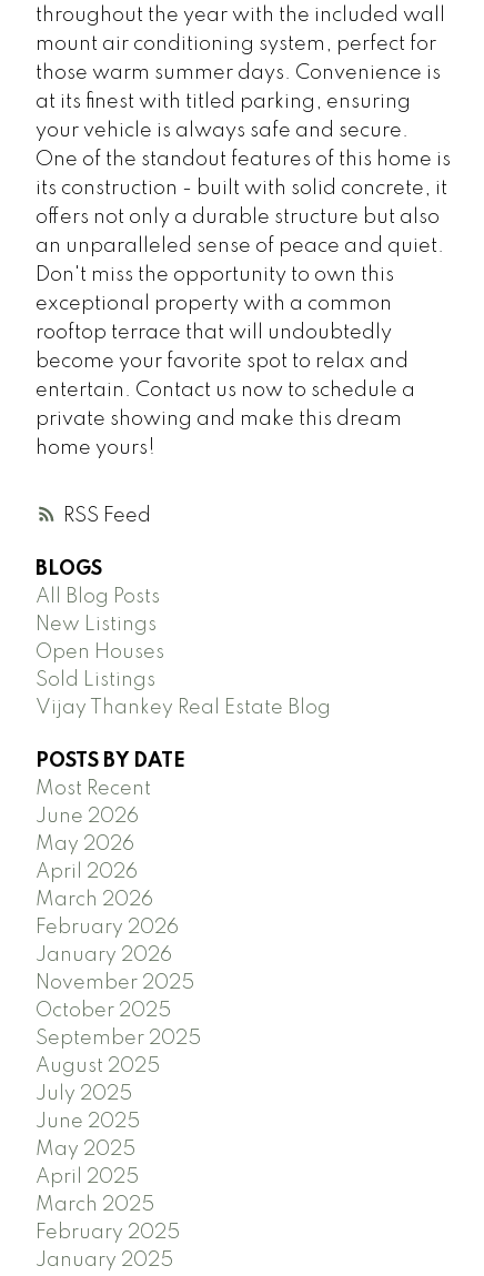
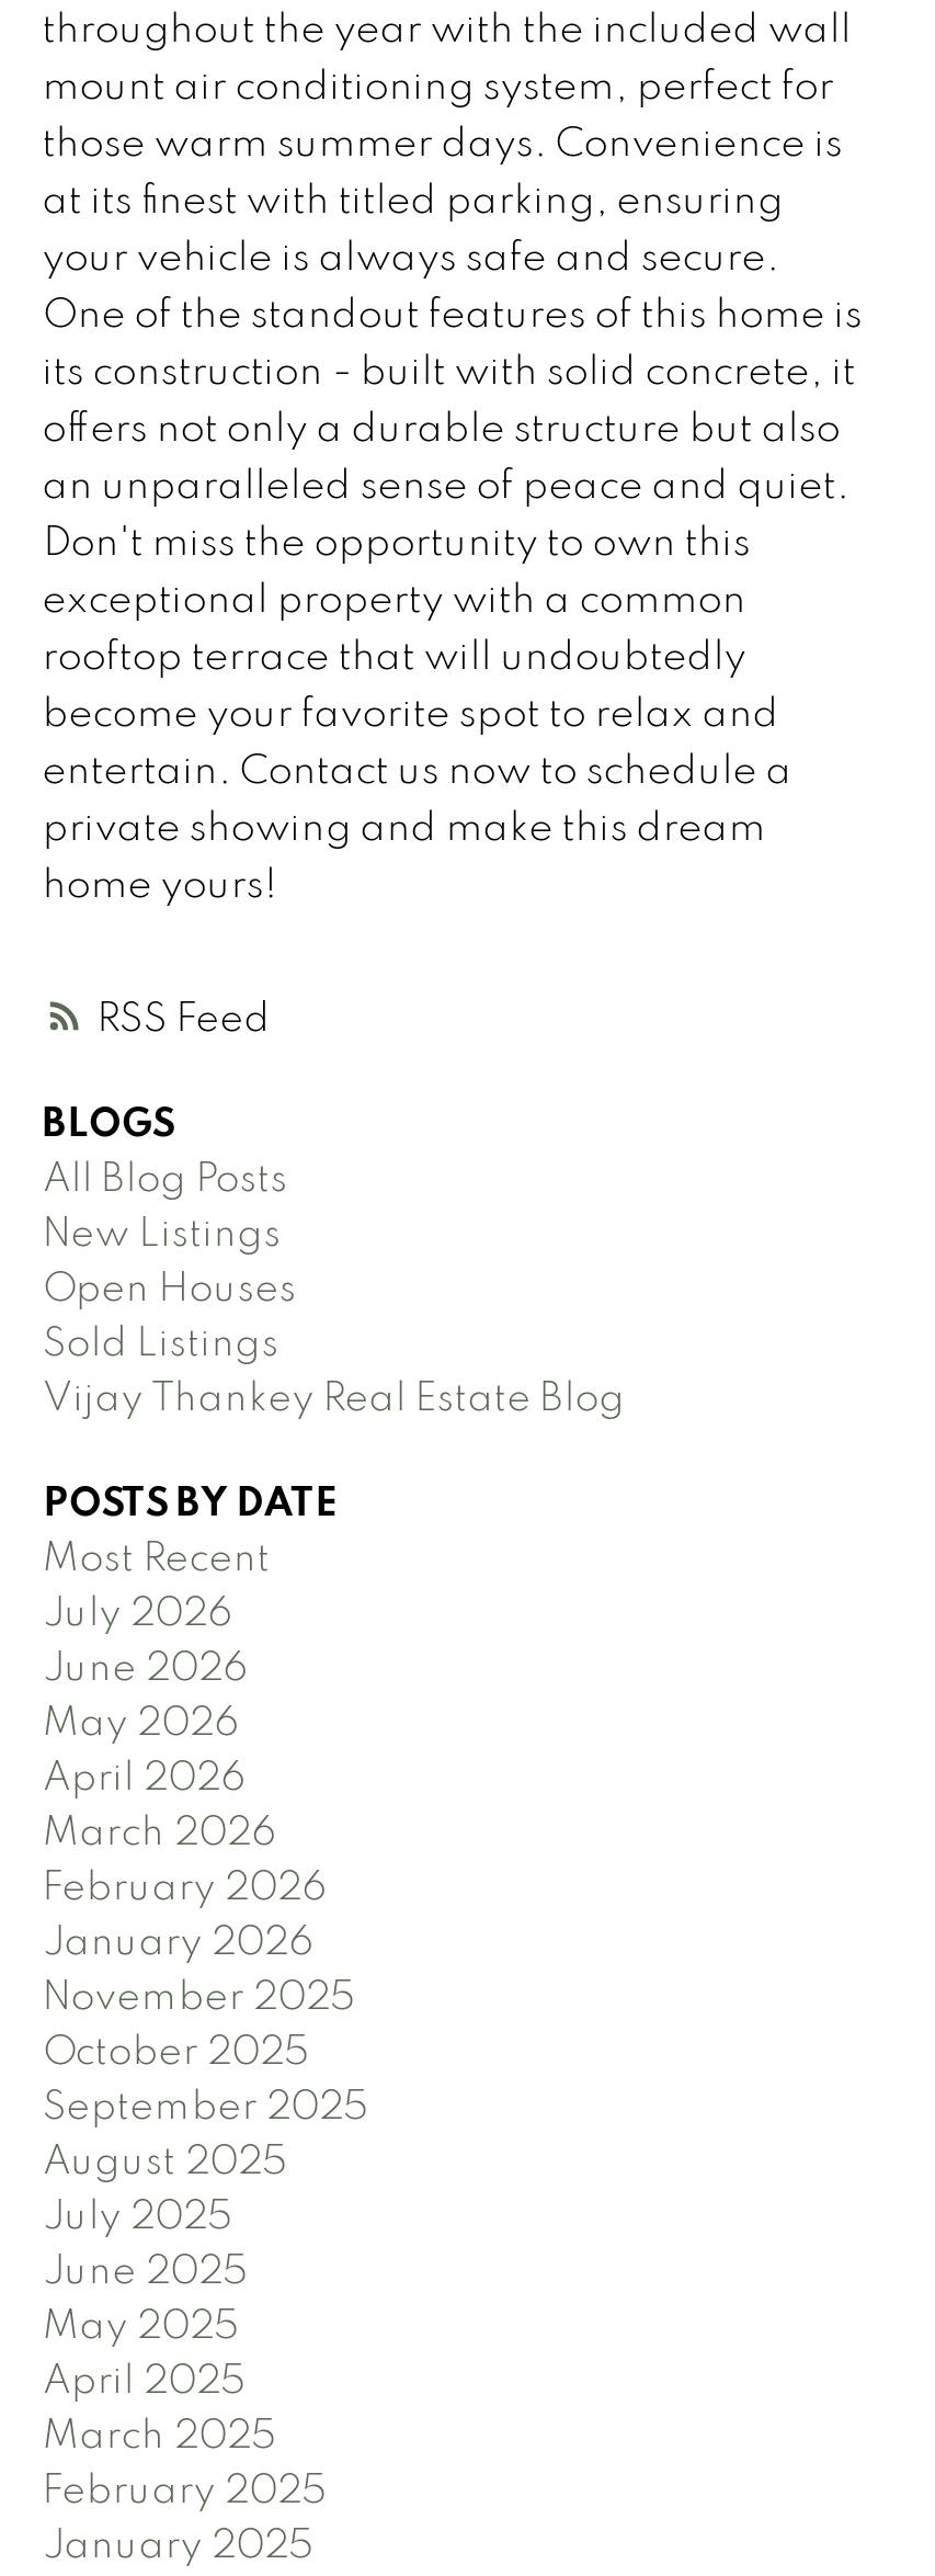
+ July 2026
